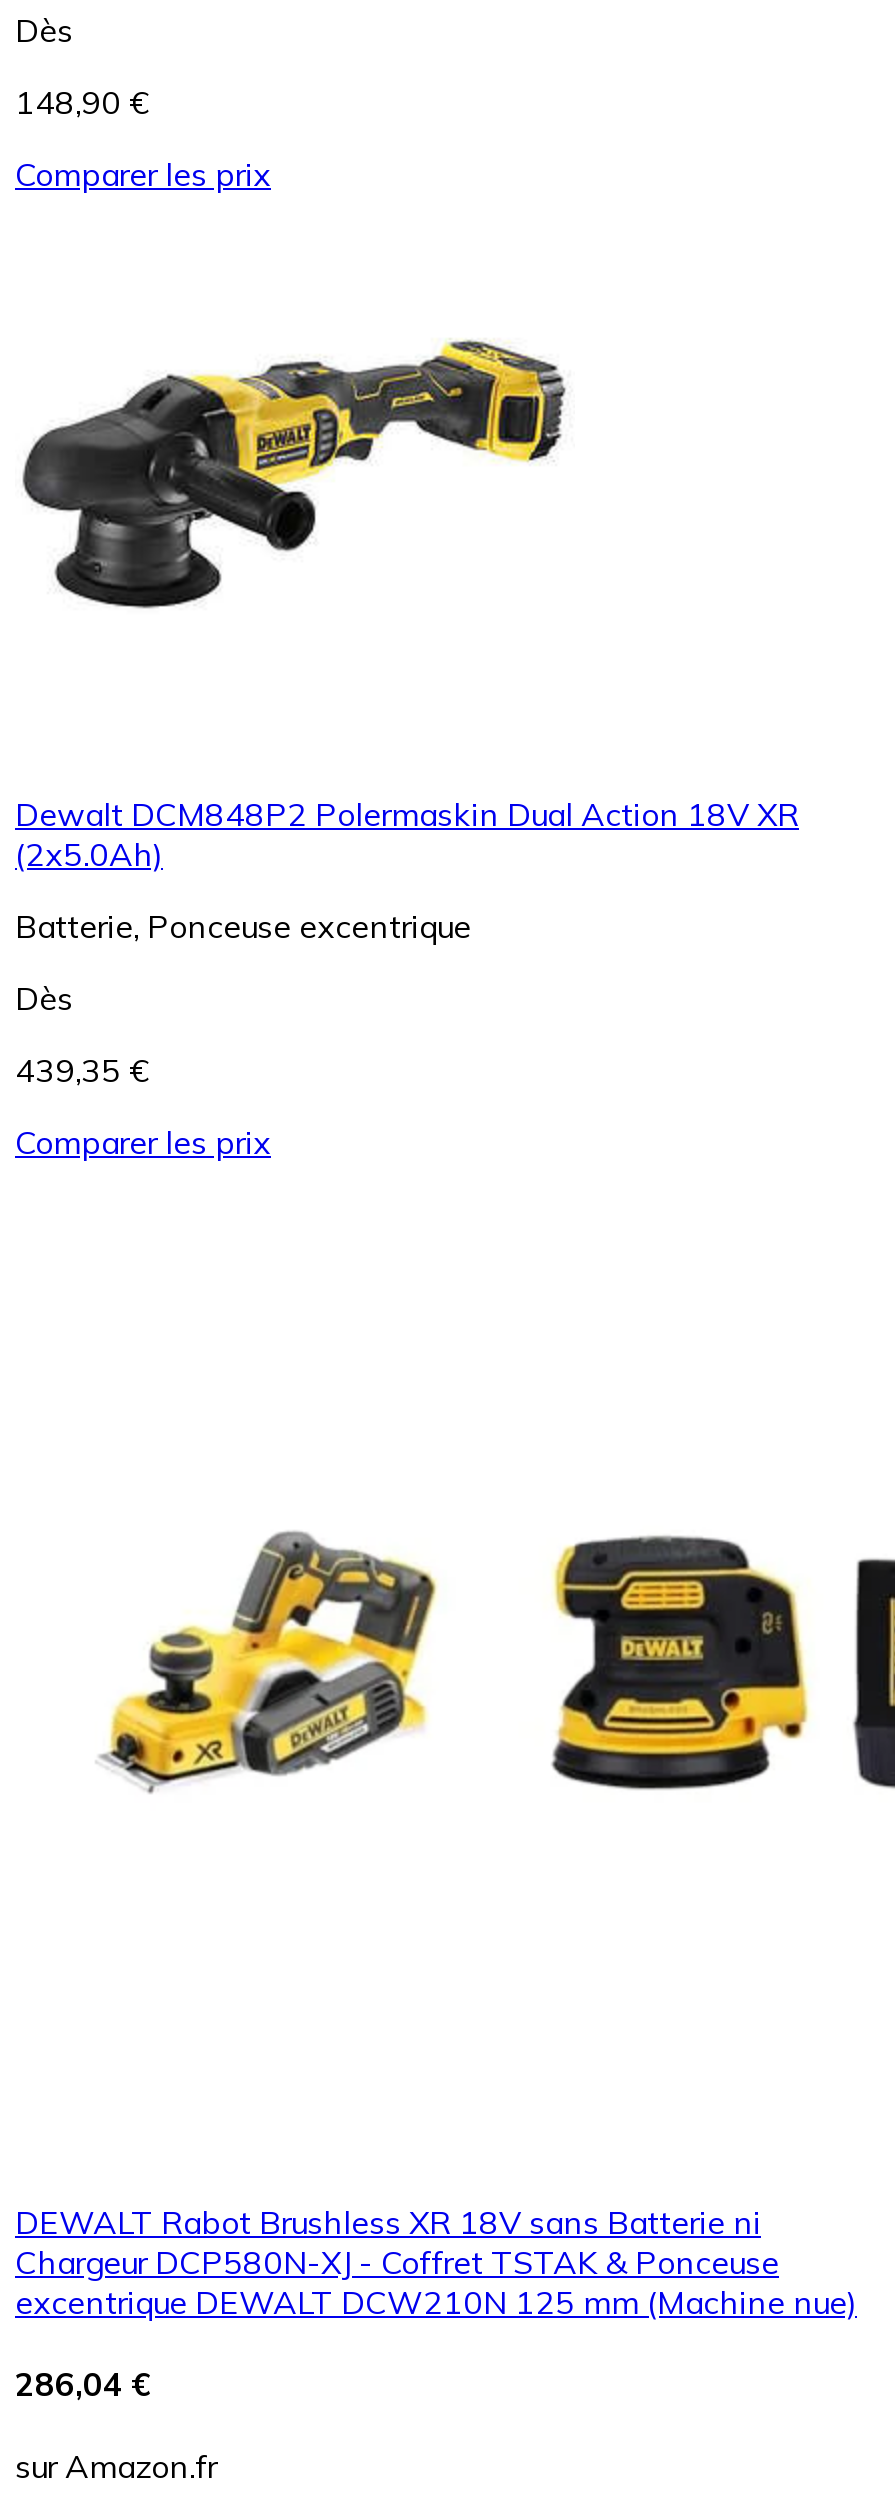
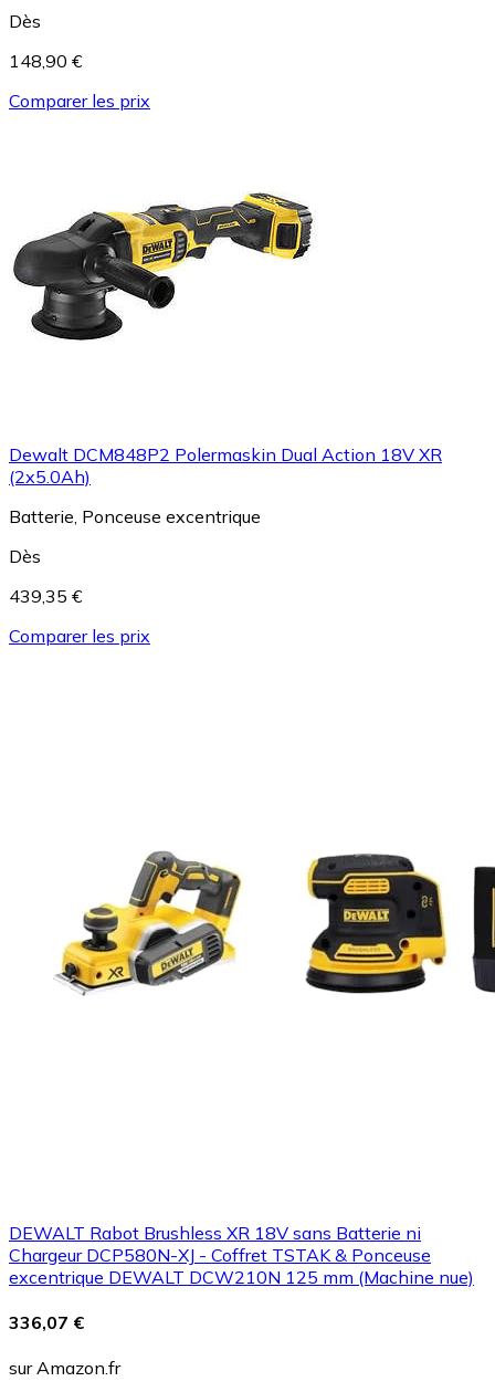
- 286,04 €
+ 336,07 €
